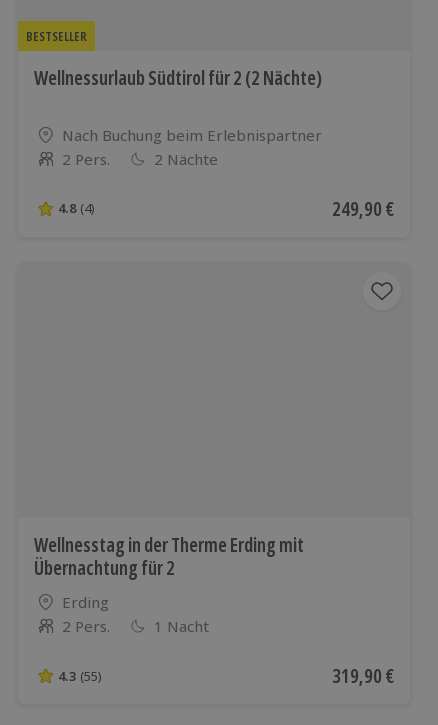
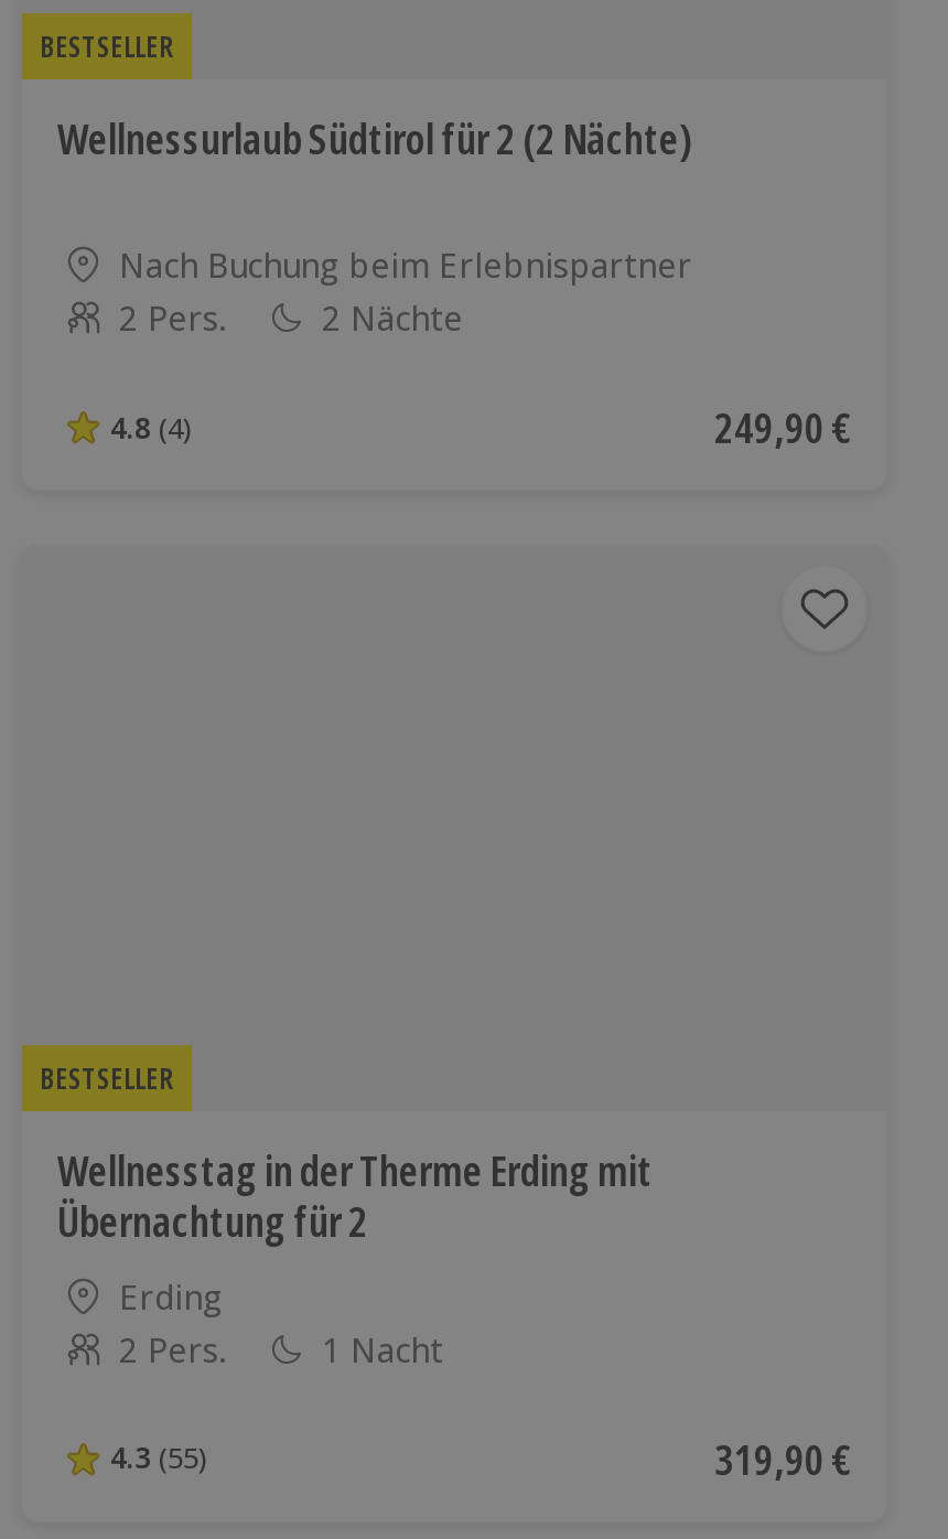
+ BESTSELLER
